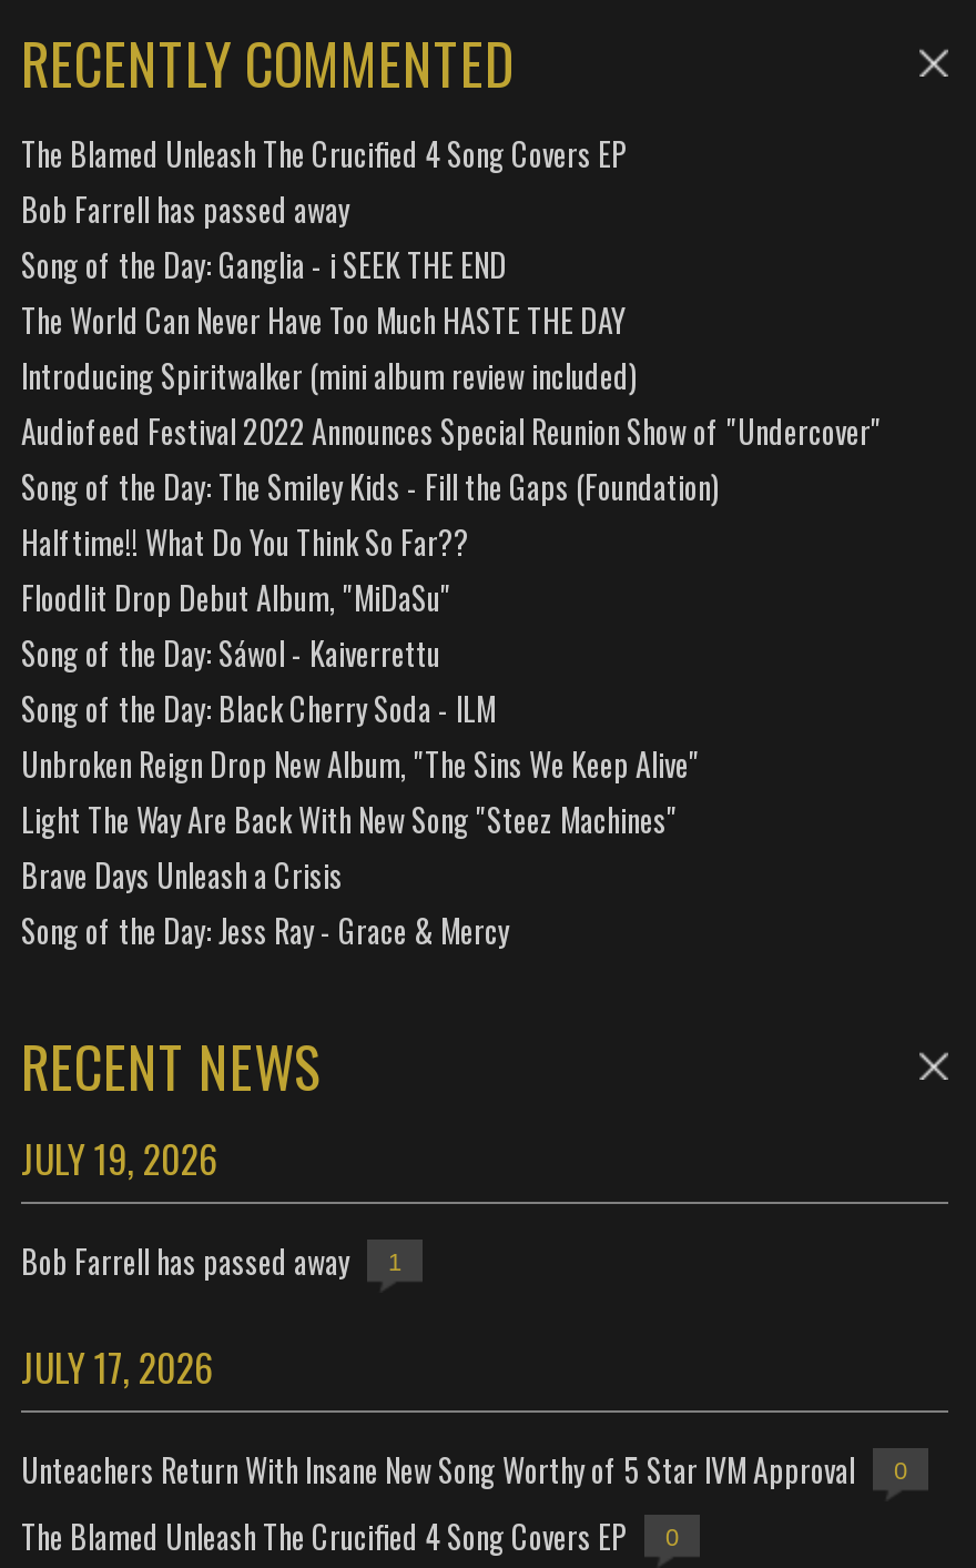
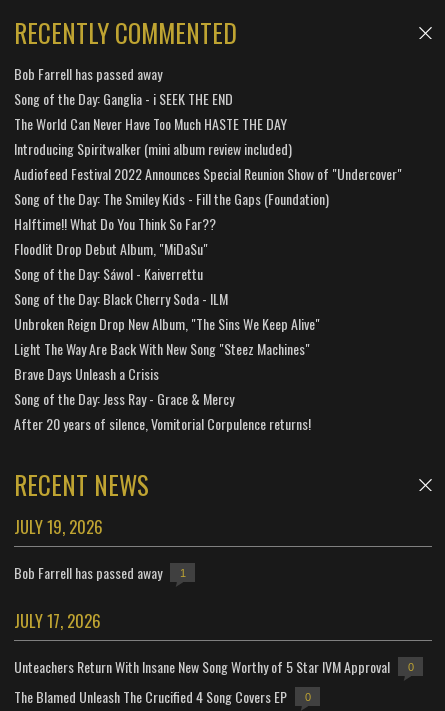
- The Blamed Unleash The Crucified 4 Song Covers EP

moved up: Bob Farrell has passed away | Song of the Day: Ganglia - i SEEK THE END | The World Can Never Have Too Much HASTE THE DAY | ... | Brave Days Unleash a Crisis | Song of the Day: Jess Ray - Grace & Mercy

+ After 20 years of silence, Vomitorial Corpulence returns!
